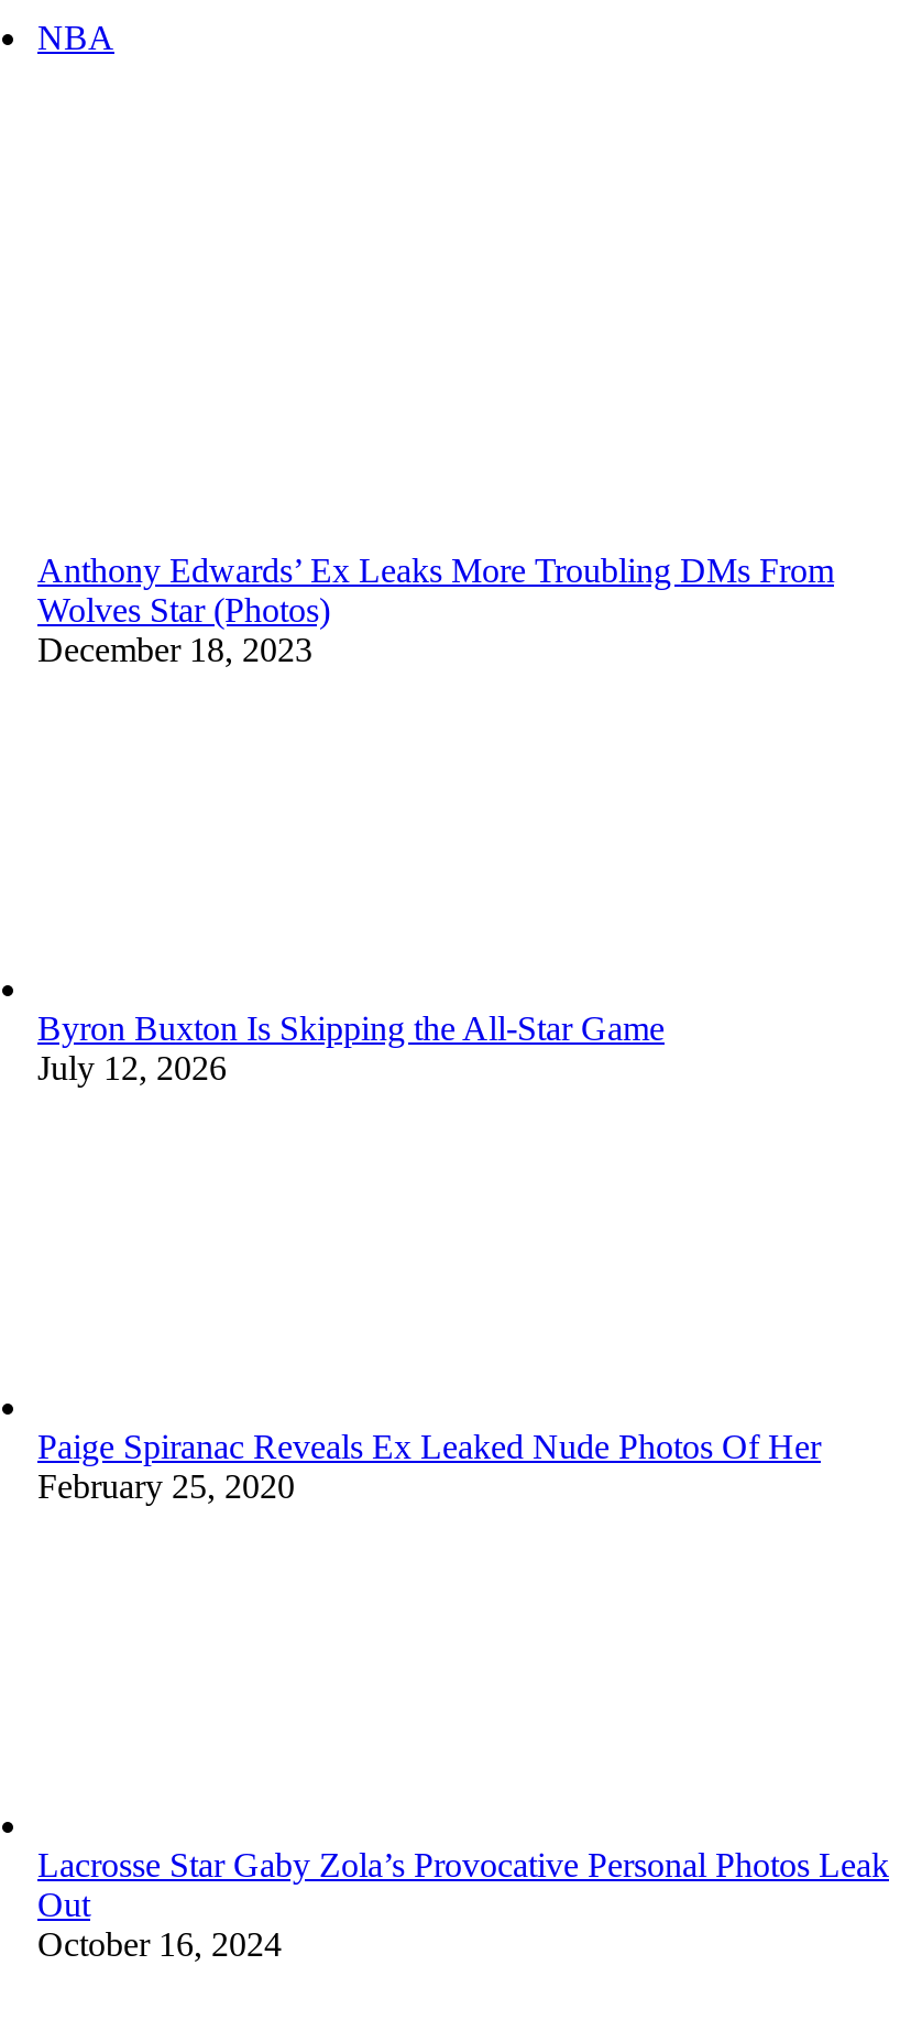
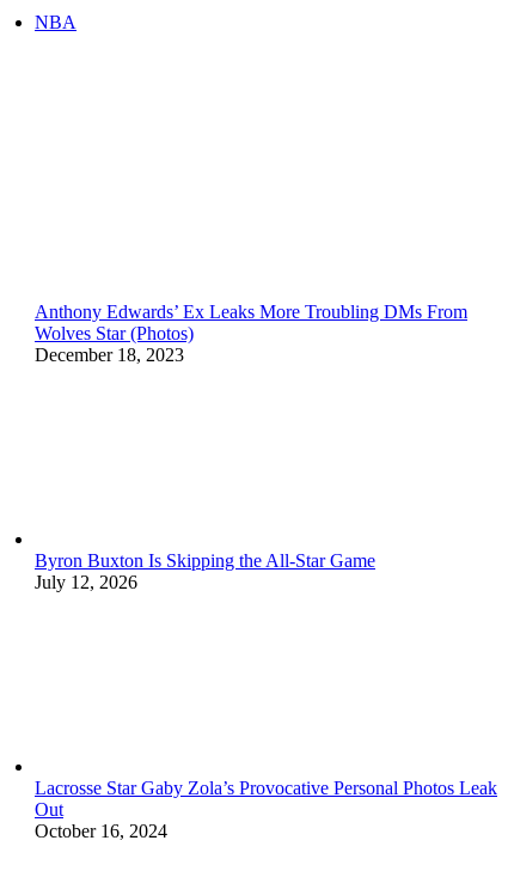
- Paige Spiranac Reveals Ex Leaked Nude Photos Of Her
- February 25, 2020
